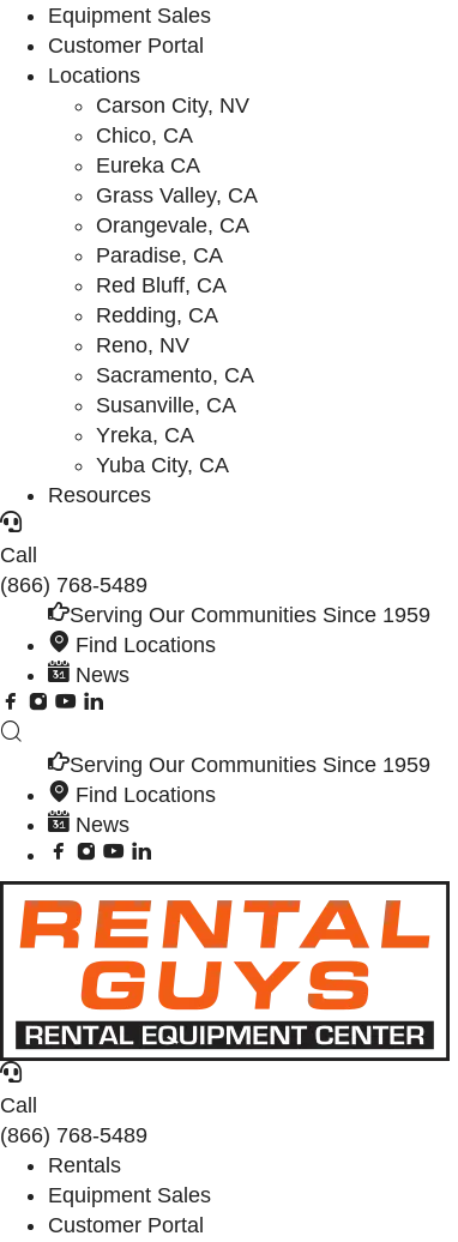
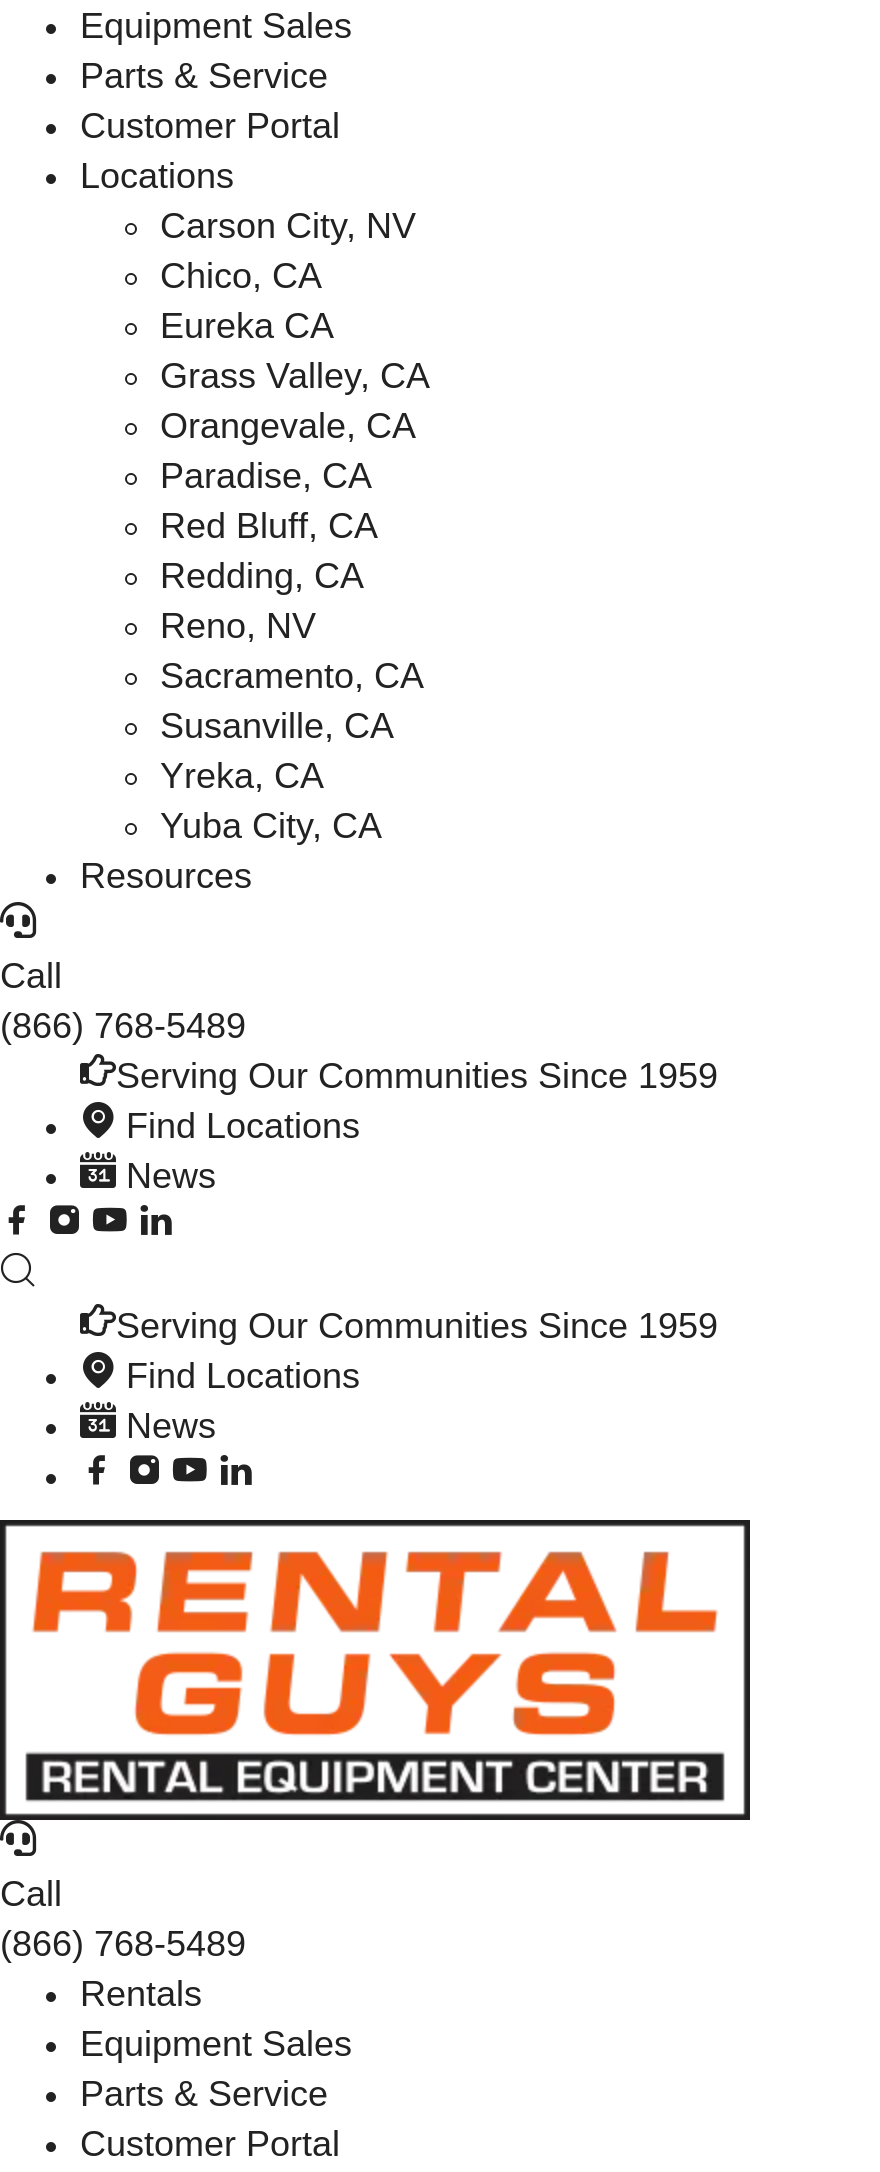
+ Parts & Service

+ Parts & Service
